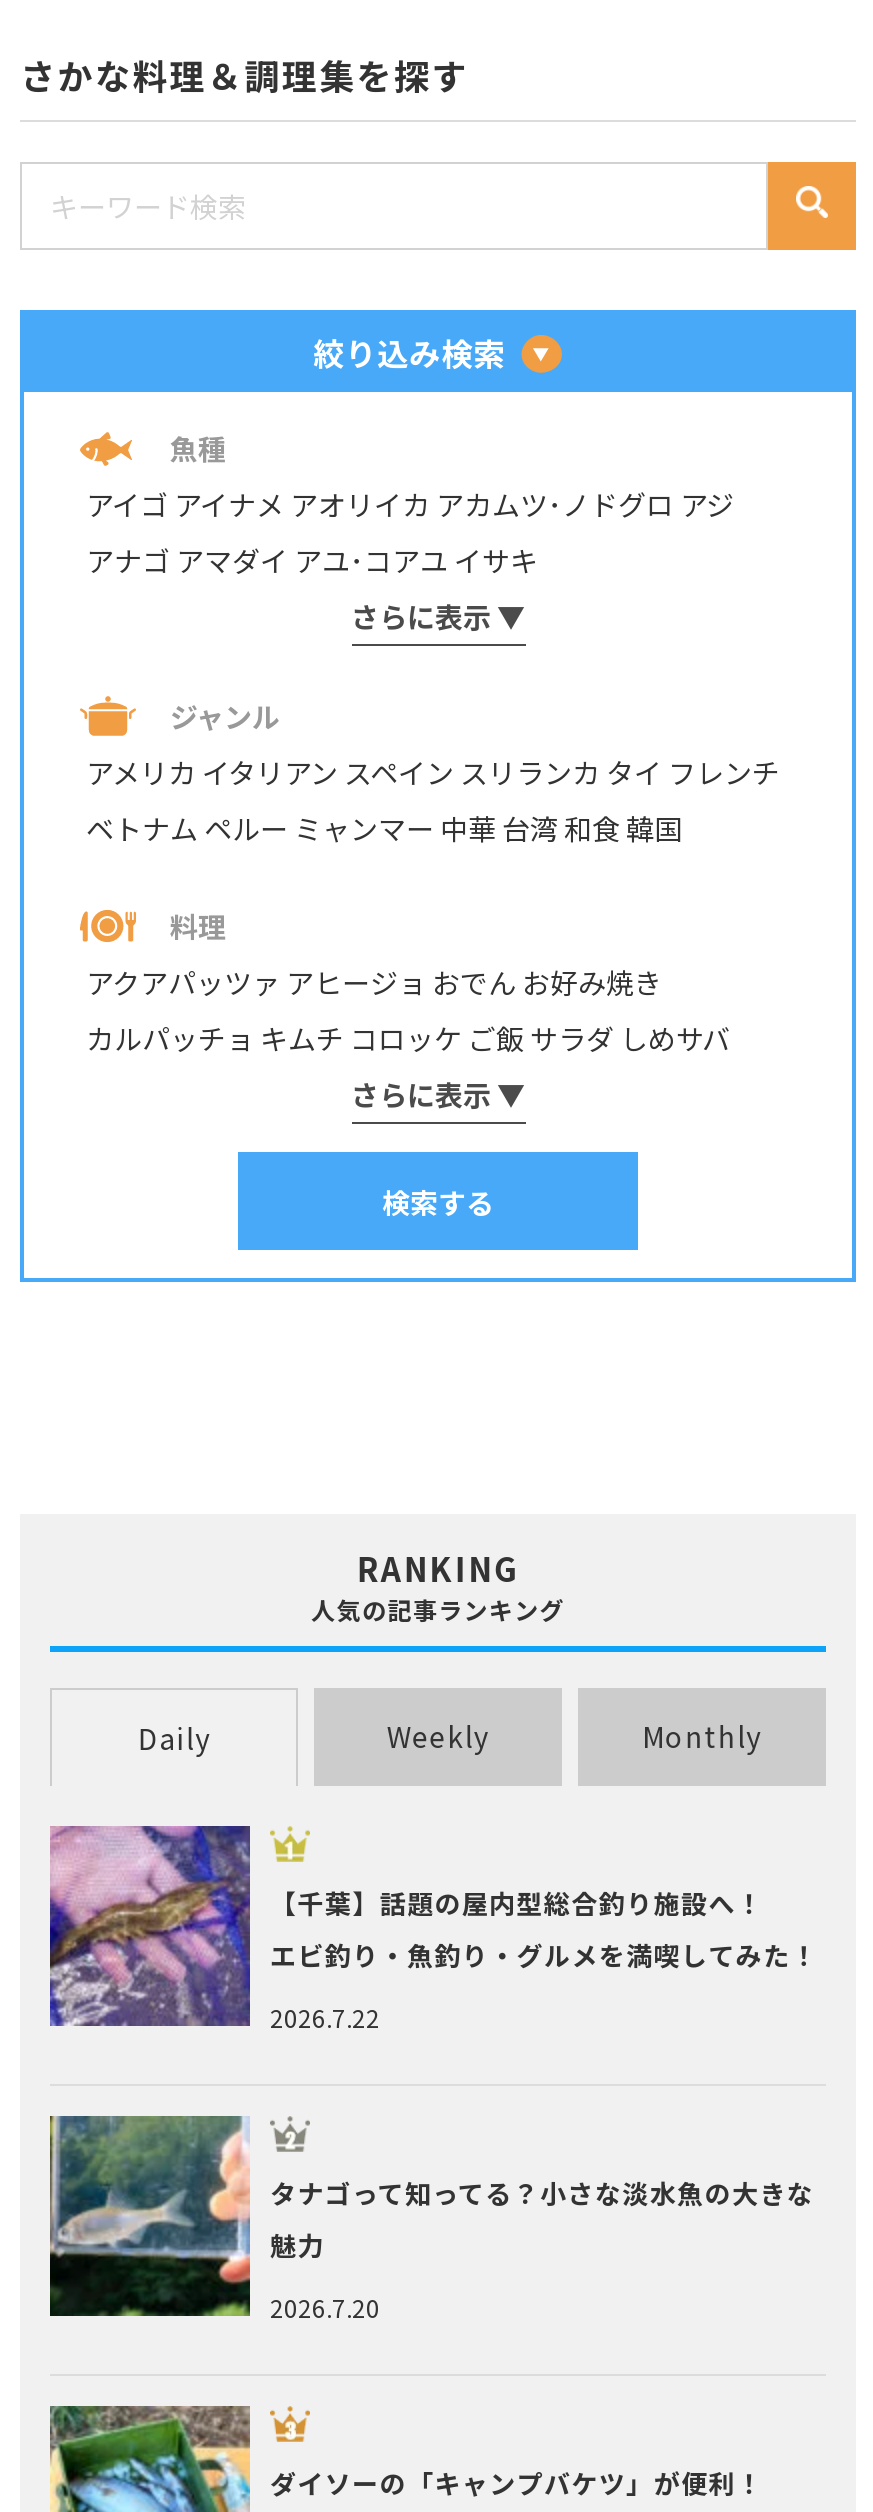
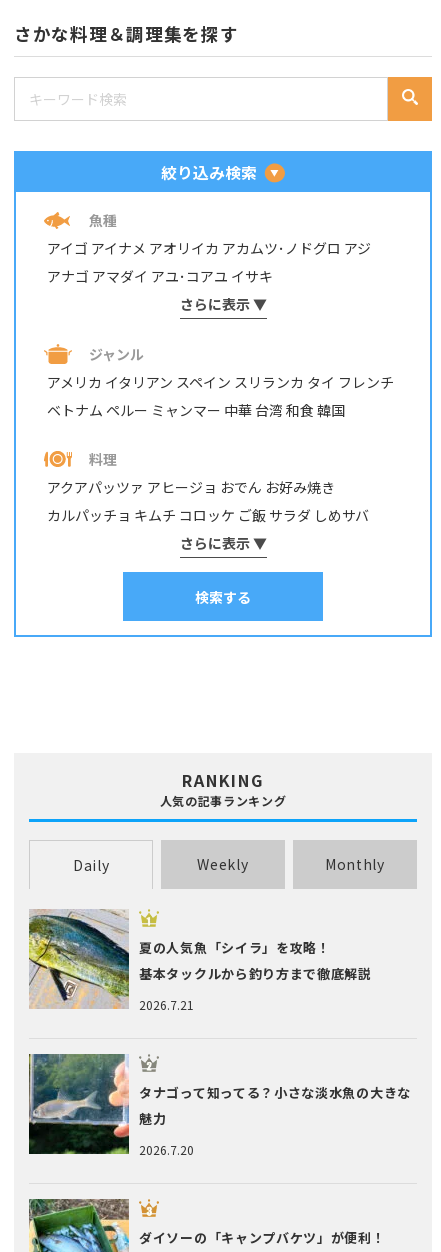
- [image]
- 2026.7.22
+ [image]
+ 2026.7.21

- 【千葉】話題の屋内型総合釣り施設へ！
- エビ釣り・魚釣り・グルメを満喫してみた！
+ 夏の人気魚「シイラ」を攻略！
+ 基本タックルから釣り方まで徹底解説
